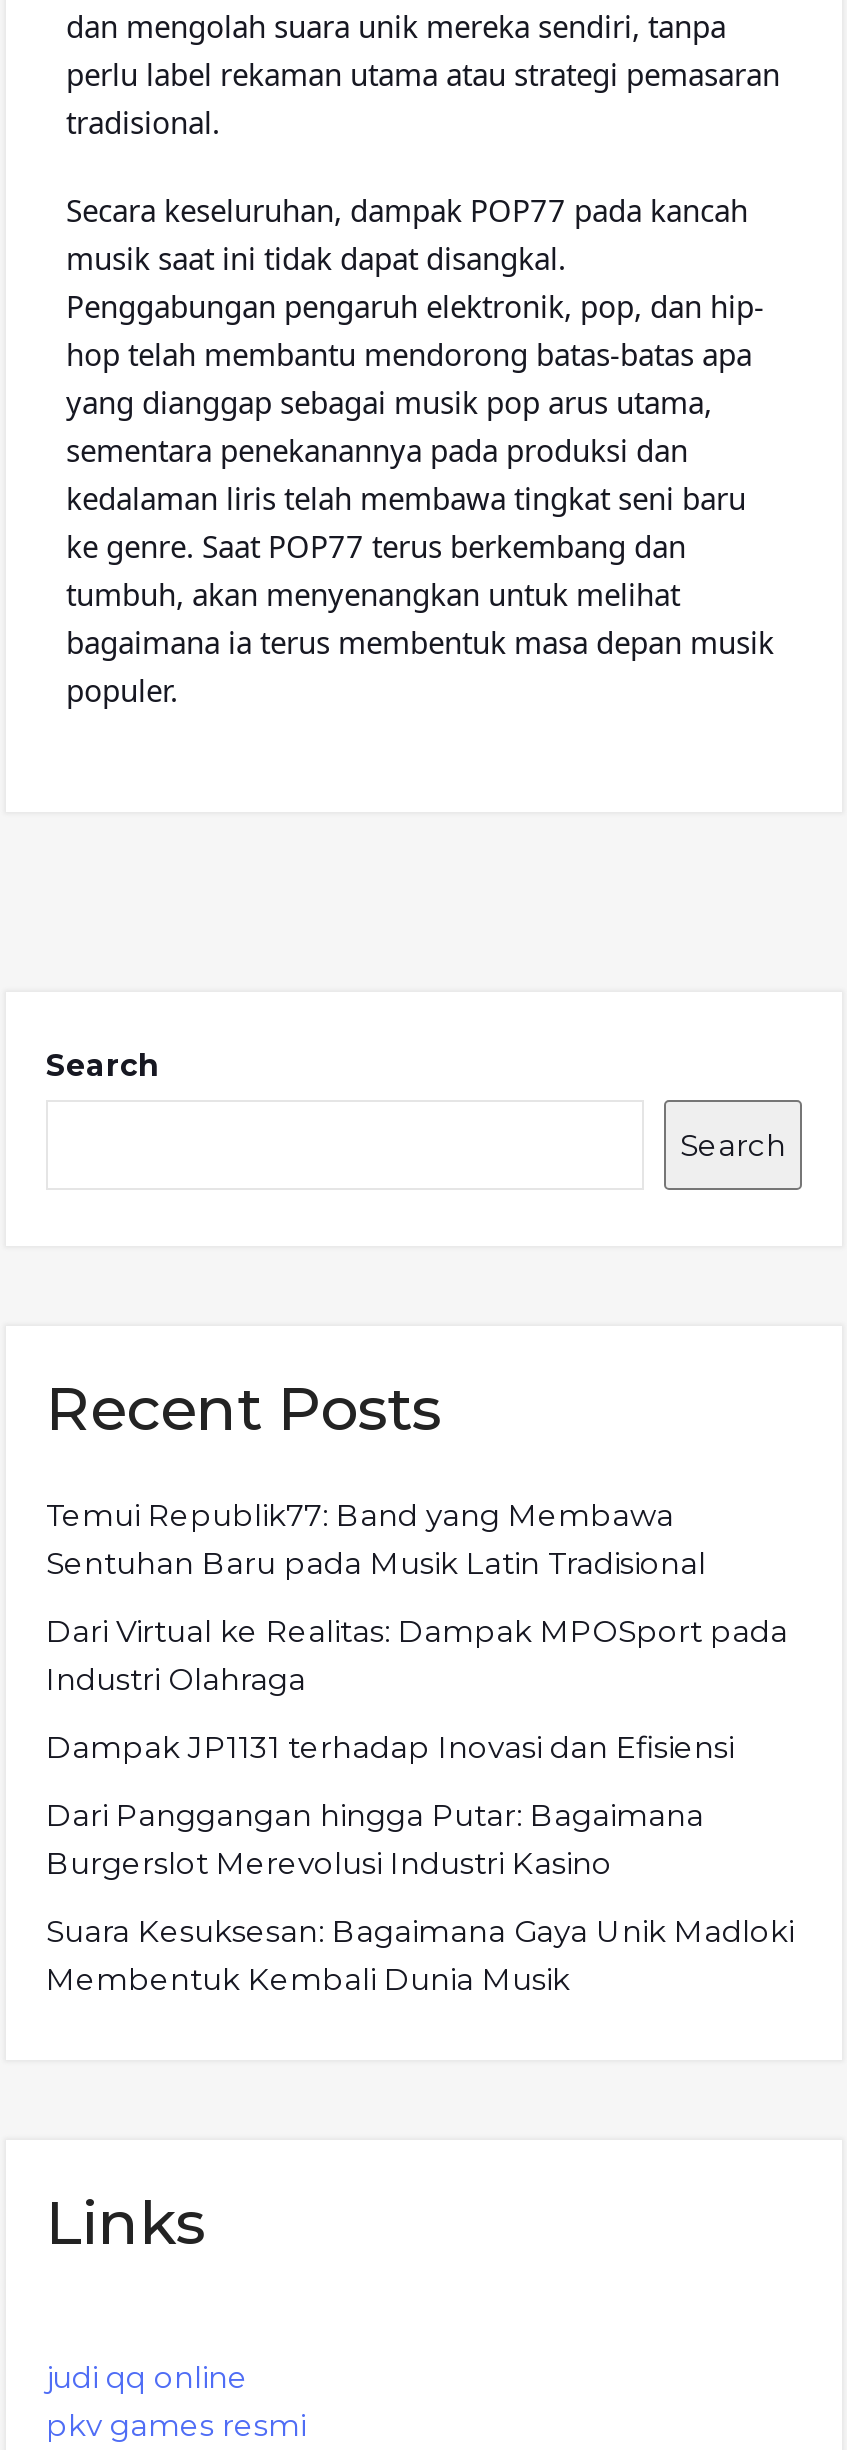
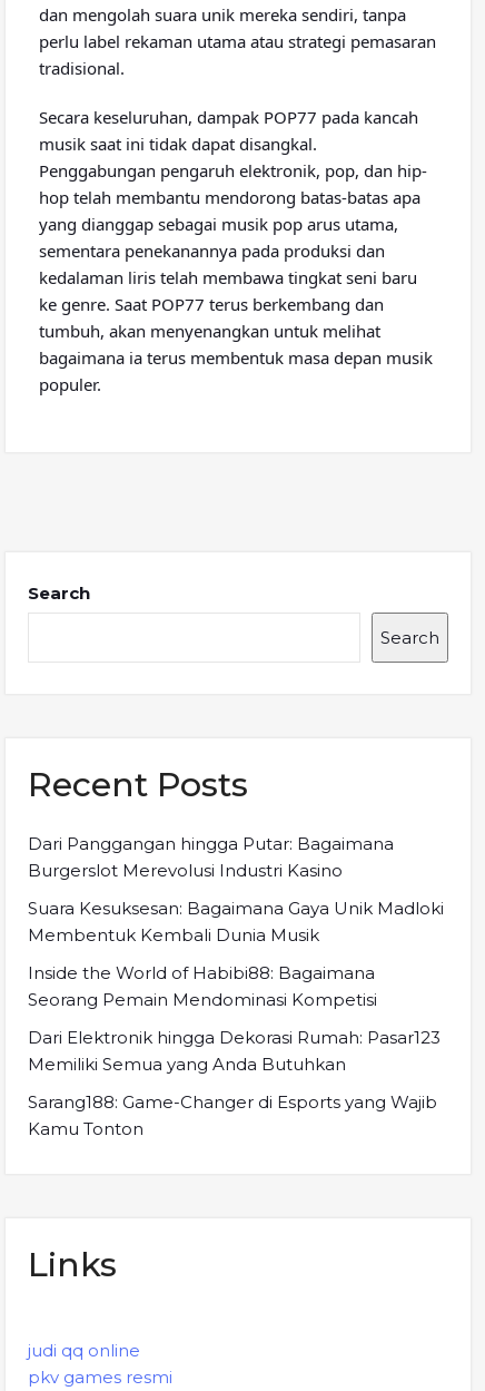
- Temui Republik77: Band yang Membawa
- Sentuhan Baru pada Musik Latin Tradisional
- Dari Virtual ke Realitas: Dampak MPOSport pada
- Industri Olahraga
- Dampak JP1131 terhadap Inovasi dan Efisiensi

moved up: Dari Panggangan hingga Putar: Bagaimana | Burgerslot Merevolusi Industri Kasino | Suara Kesuksesan: Bagaimana Gaya Unik Madloki | Membentuk Kembali Dunia Musik

+ Inside the World of Habibi88: Bagaimana
+ Seorang Pemain Mendominasi Kompetisi
+ Dari Elektronik hingga Dekorasi Rumah: Pasar123
+ Memiliki Semua yang Anda Butuhkan
+ Sarang188: Game-Changer di Esports yang Wajib
+ Kamu Tonton
